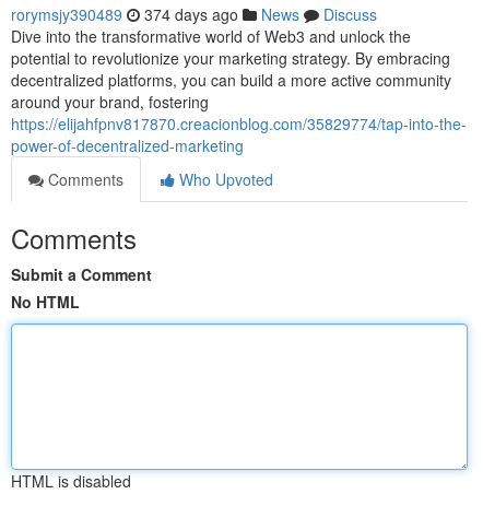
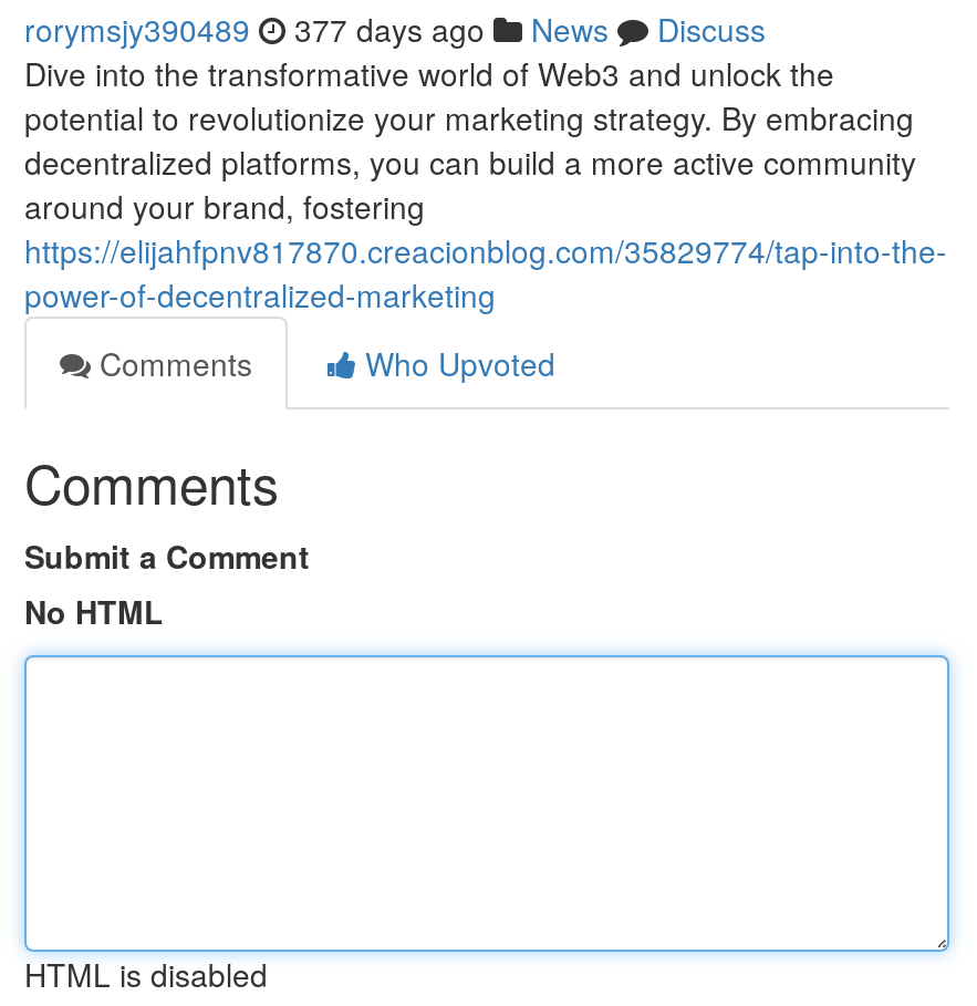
- rorymsjy390489 374 days ago News Discuss
+ rorymsjy390489 377 days ago News Discuss
